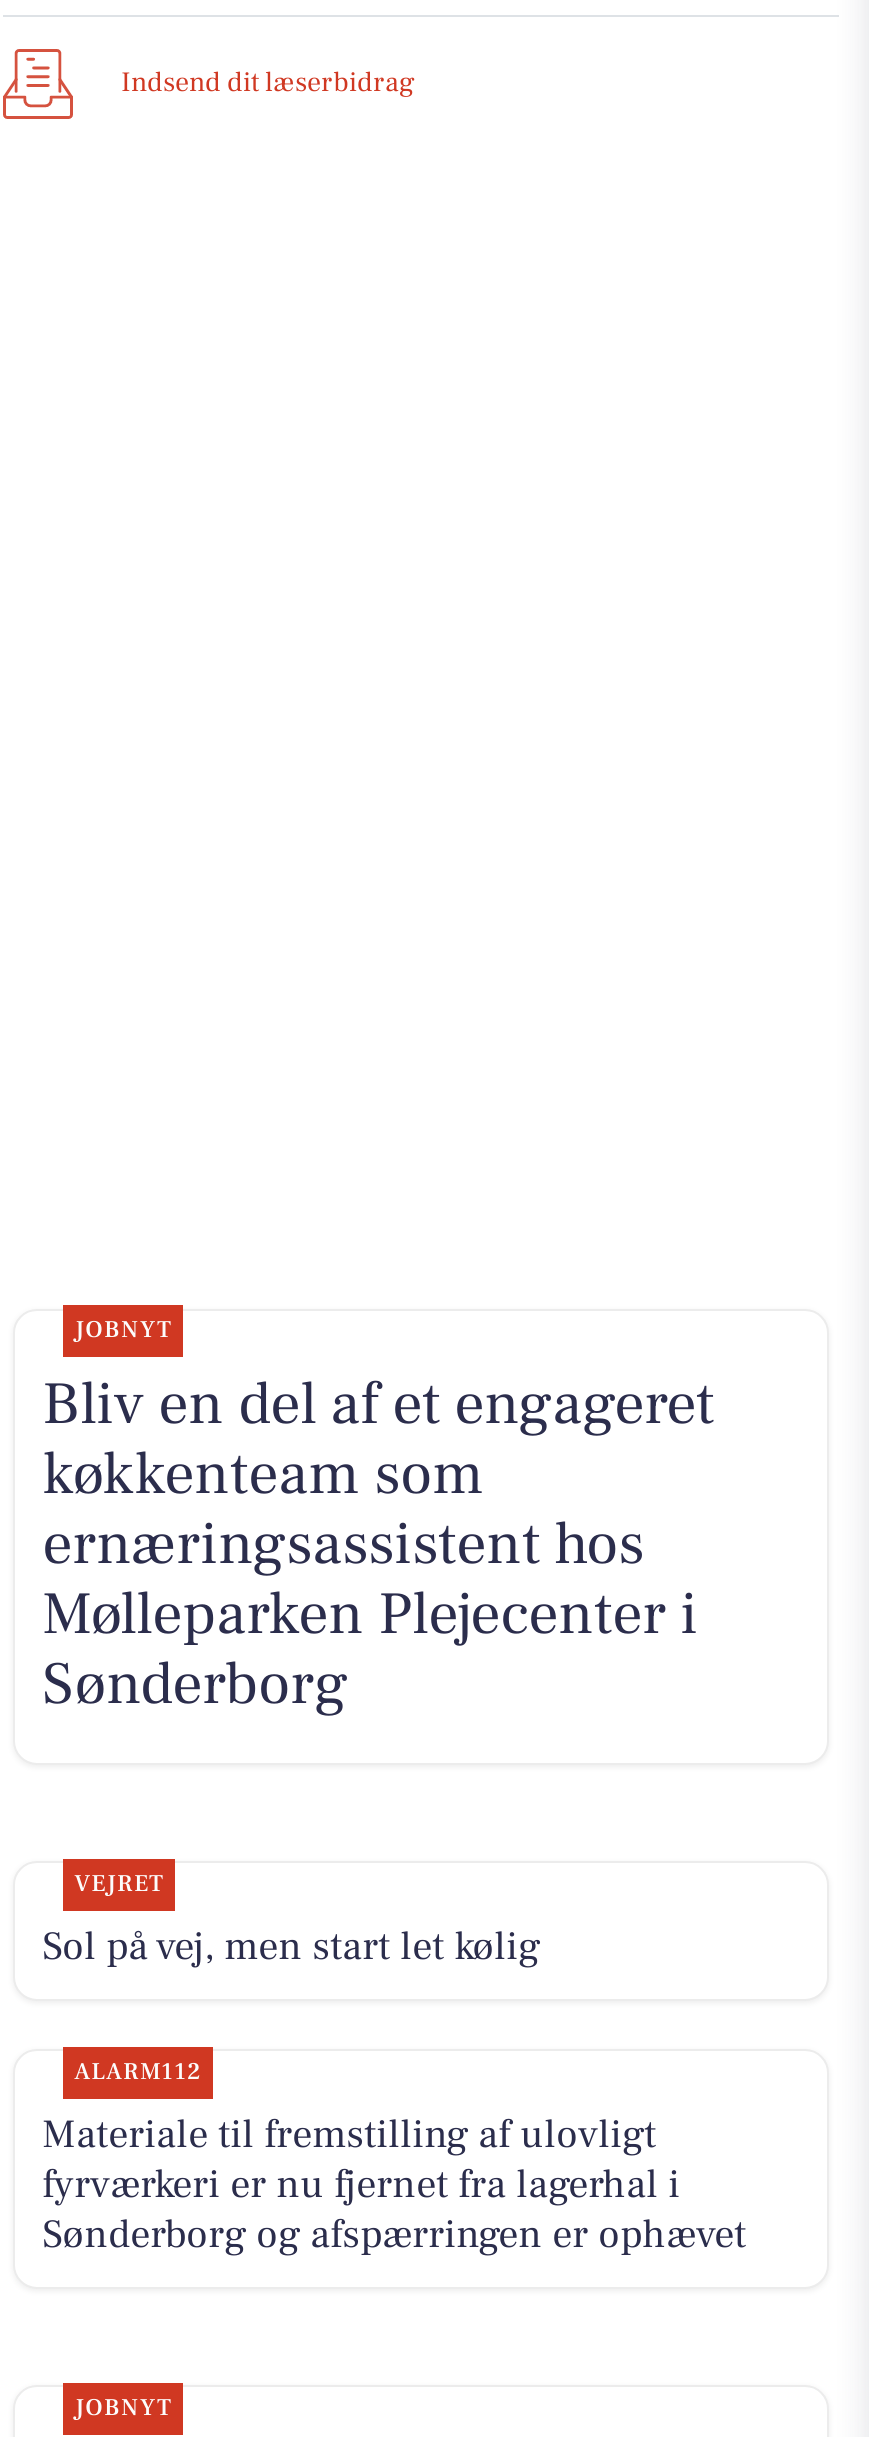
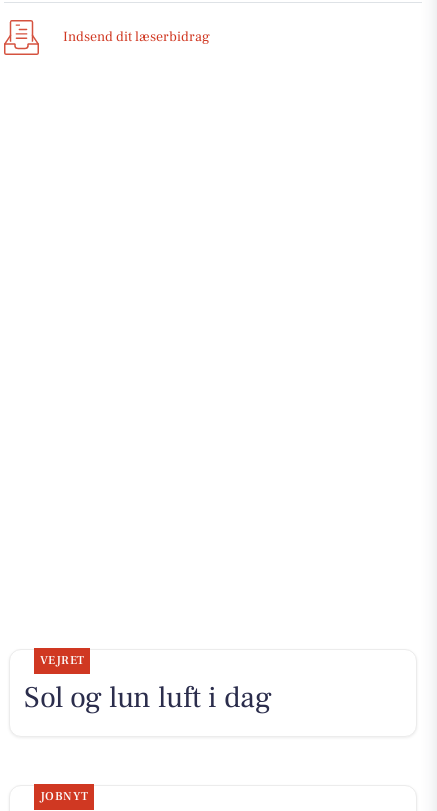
- JOBNYT
- Bliv en del af et engageret
- køkkenteam som
- ernæringsassistent hos
- Mølleparken Plejecenter i
- Sønderborg

- Sol på vej, men start let kølig
- ALARM112
- Materiale til fremstilling af ulovligt
- fyrværkeri er nu fjernet fra lagerhal i
- Sønderborg og afspærringen er ophævet
+ Sol og lun luft i dag
